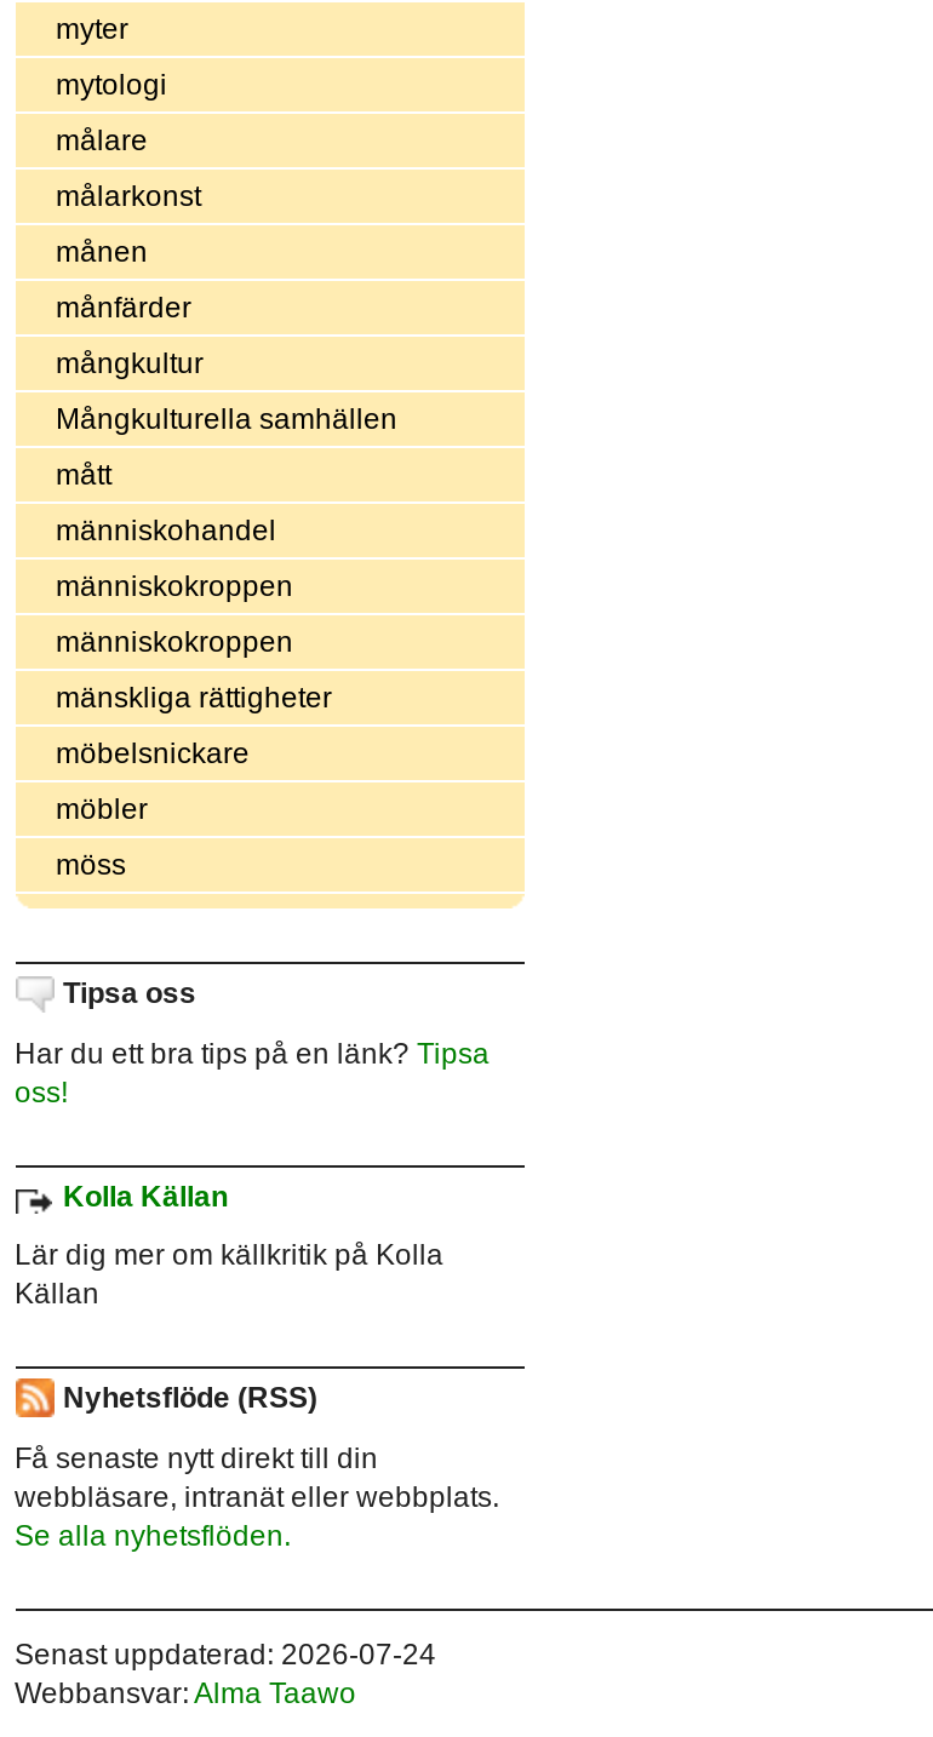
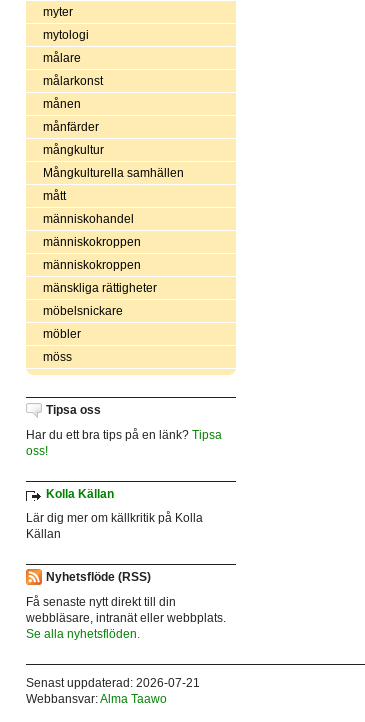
- Senast uppdaterad: 2026-07-24
+ Senast uppdaterad: 2026-07-21
